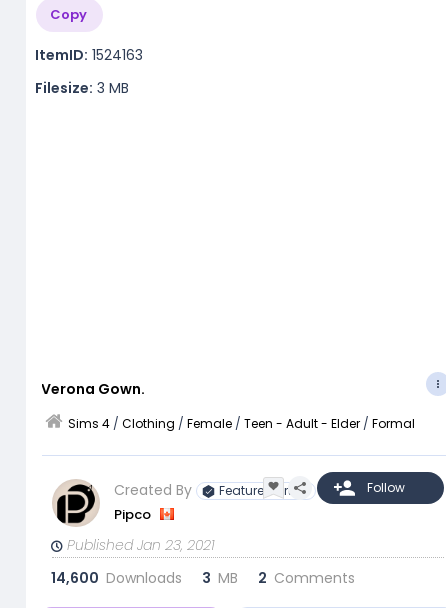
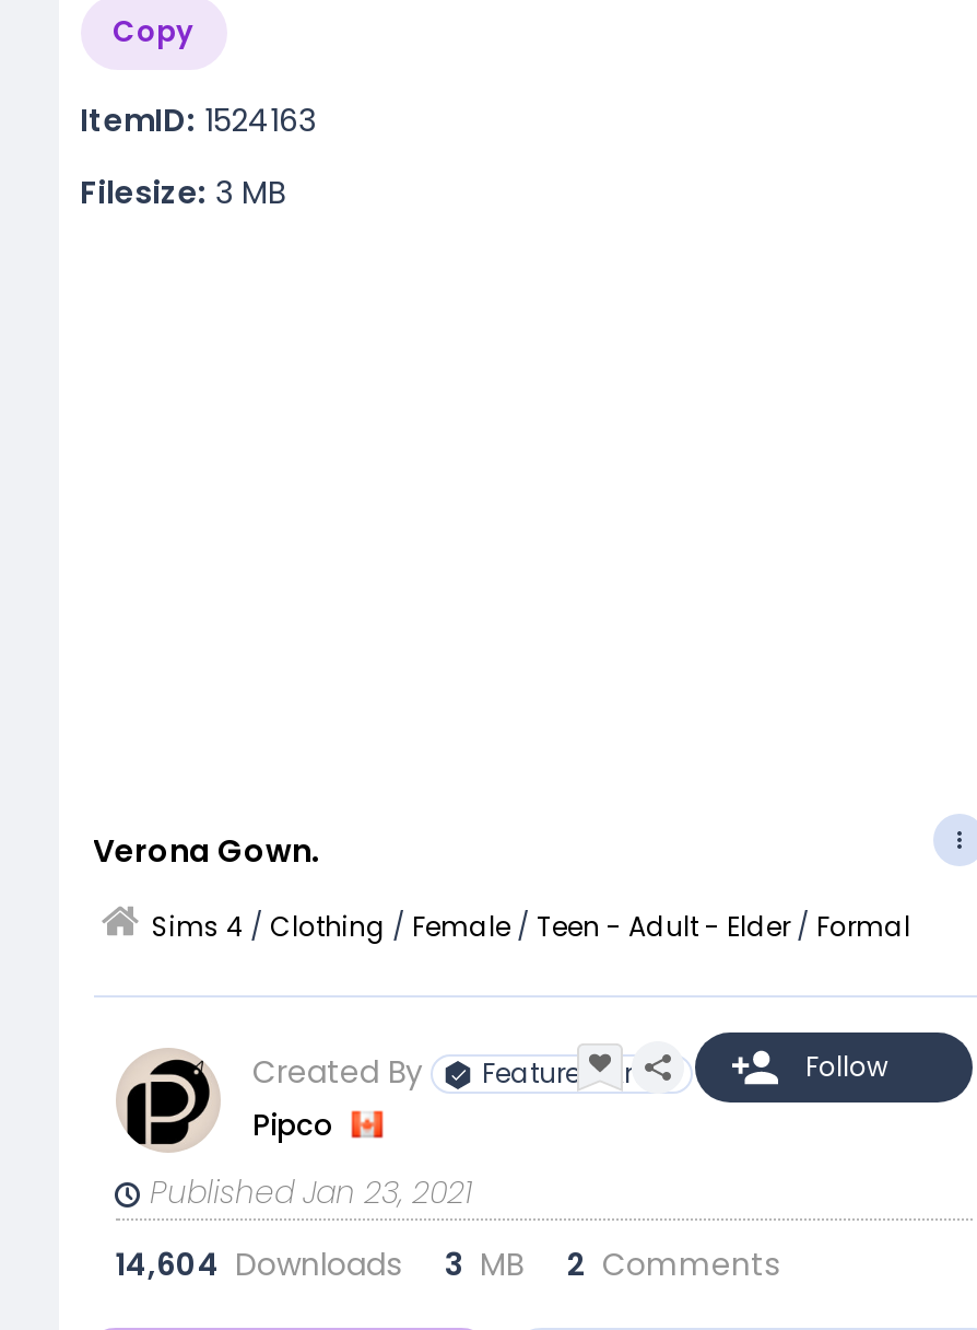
- 14,600 Downloads 3 MB 2 Comments
+ 14,604 Downloads 3 MB 2 Comments
